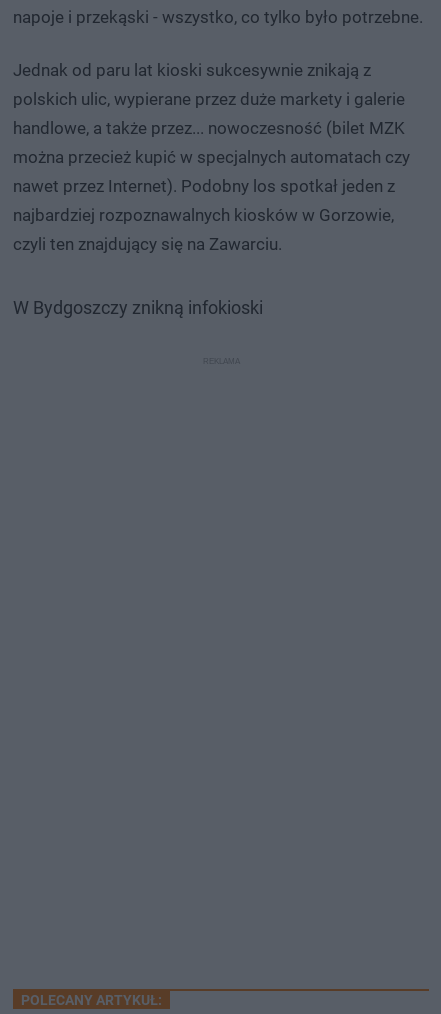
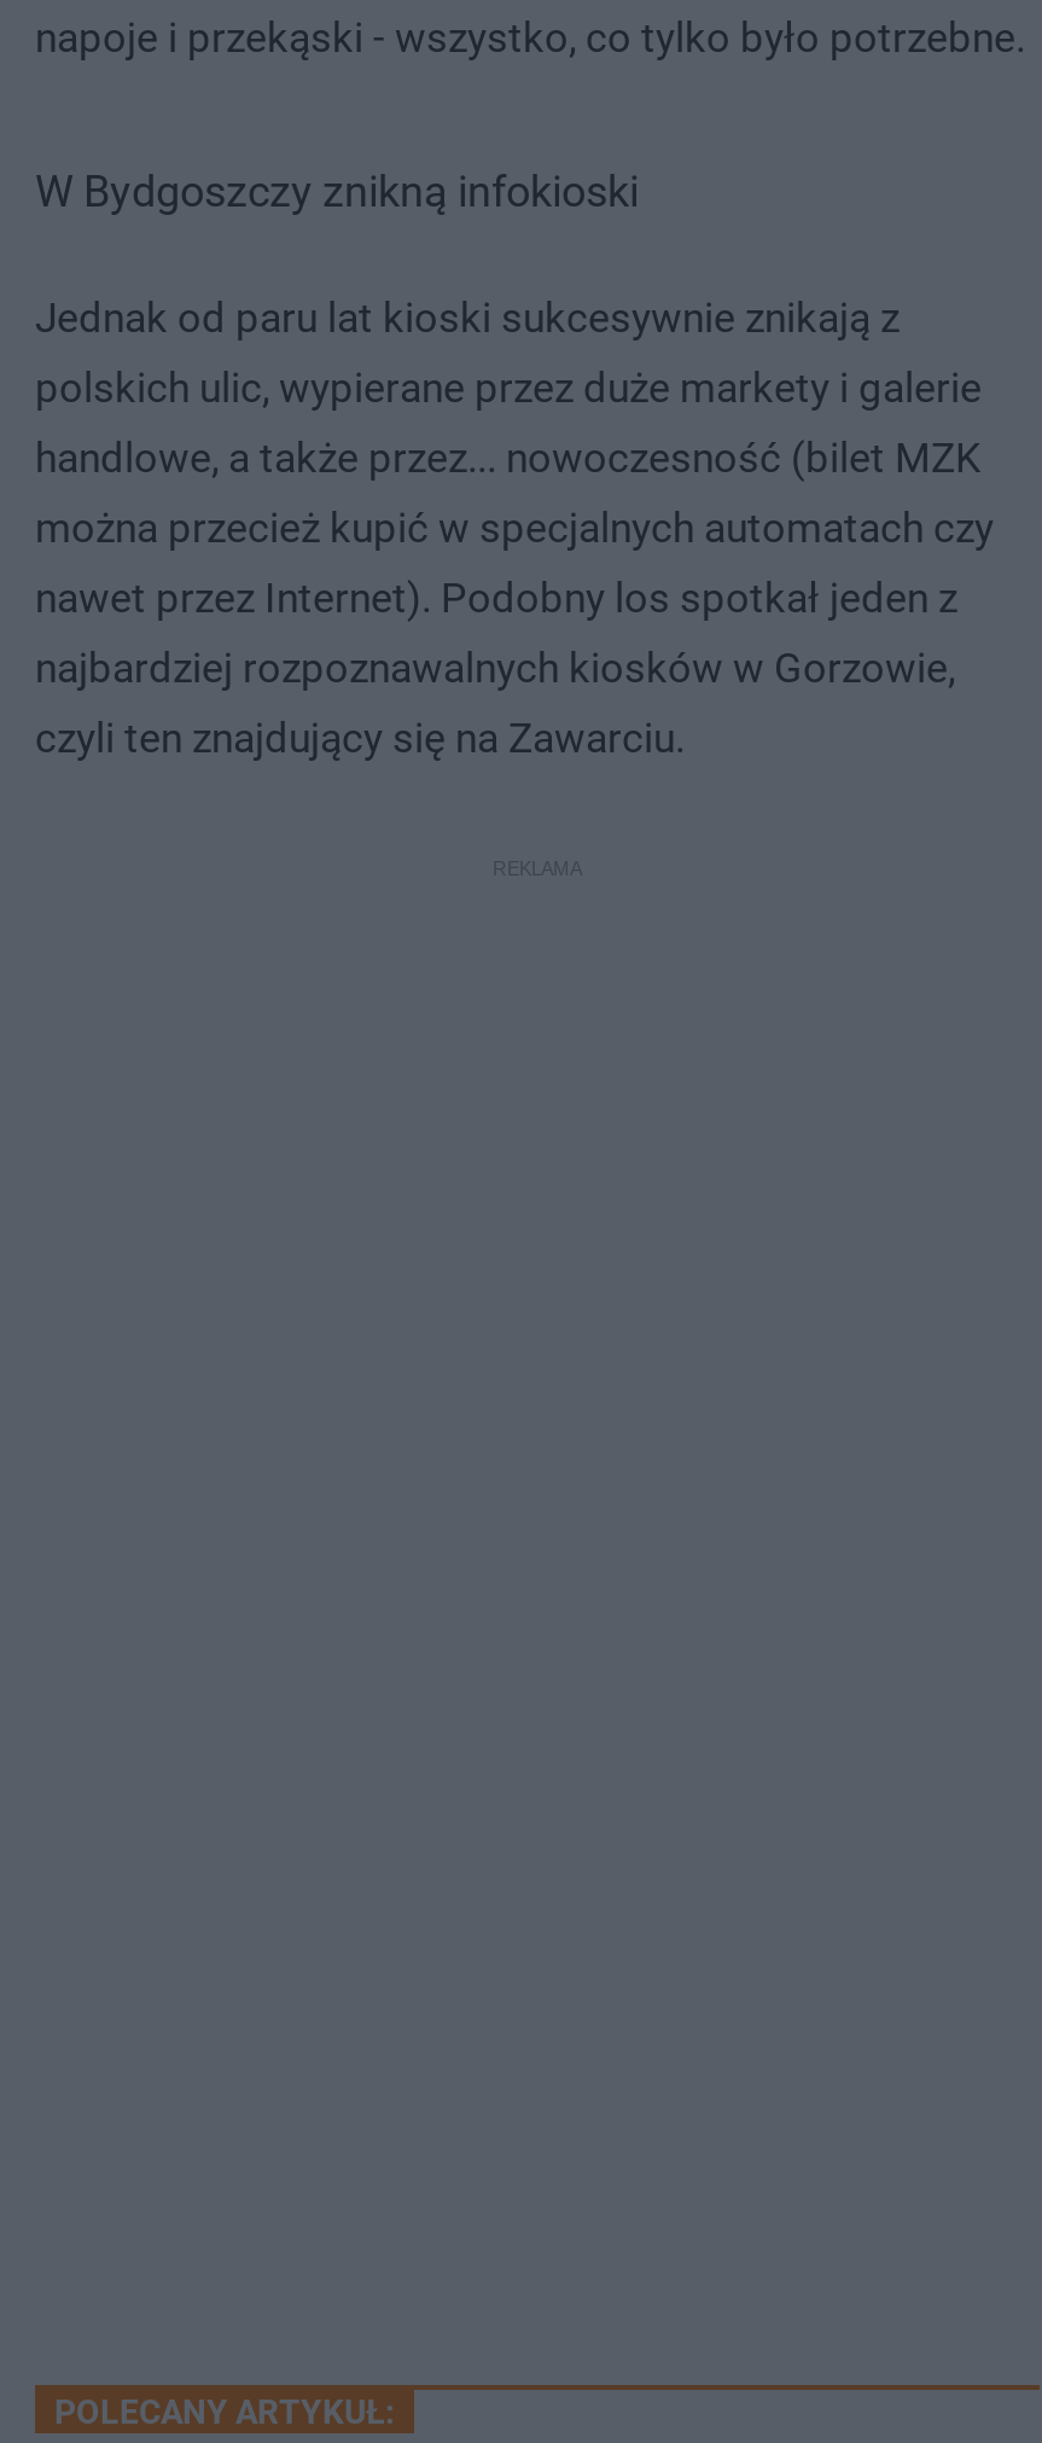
moved down: Jednak od paru lat kioski sukcesywnie znikają z | polskich ulic, wypierane przez duże markety i galerie | handlowe, a także przez... nowoczesność (bilet MZK | można przecież kupić w specjalnych automatach czy | nawet przez Internet). Podobny los spotkał jeden z | najbardziej rozpoznawalnych kiosków w Gorzowie, | czyli ten znajdujący się na Zawarciu.

moved up: W Bydgoszczy znikną infokioski
